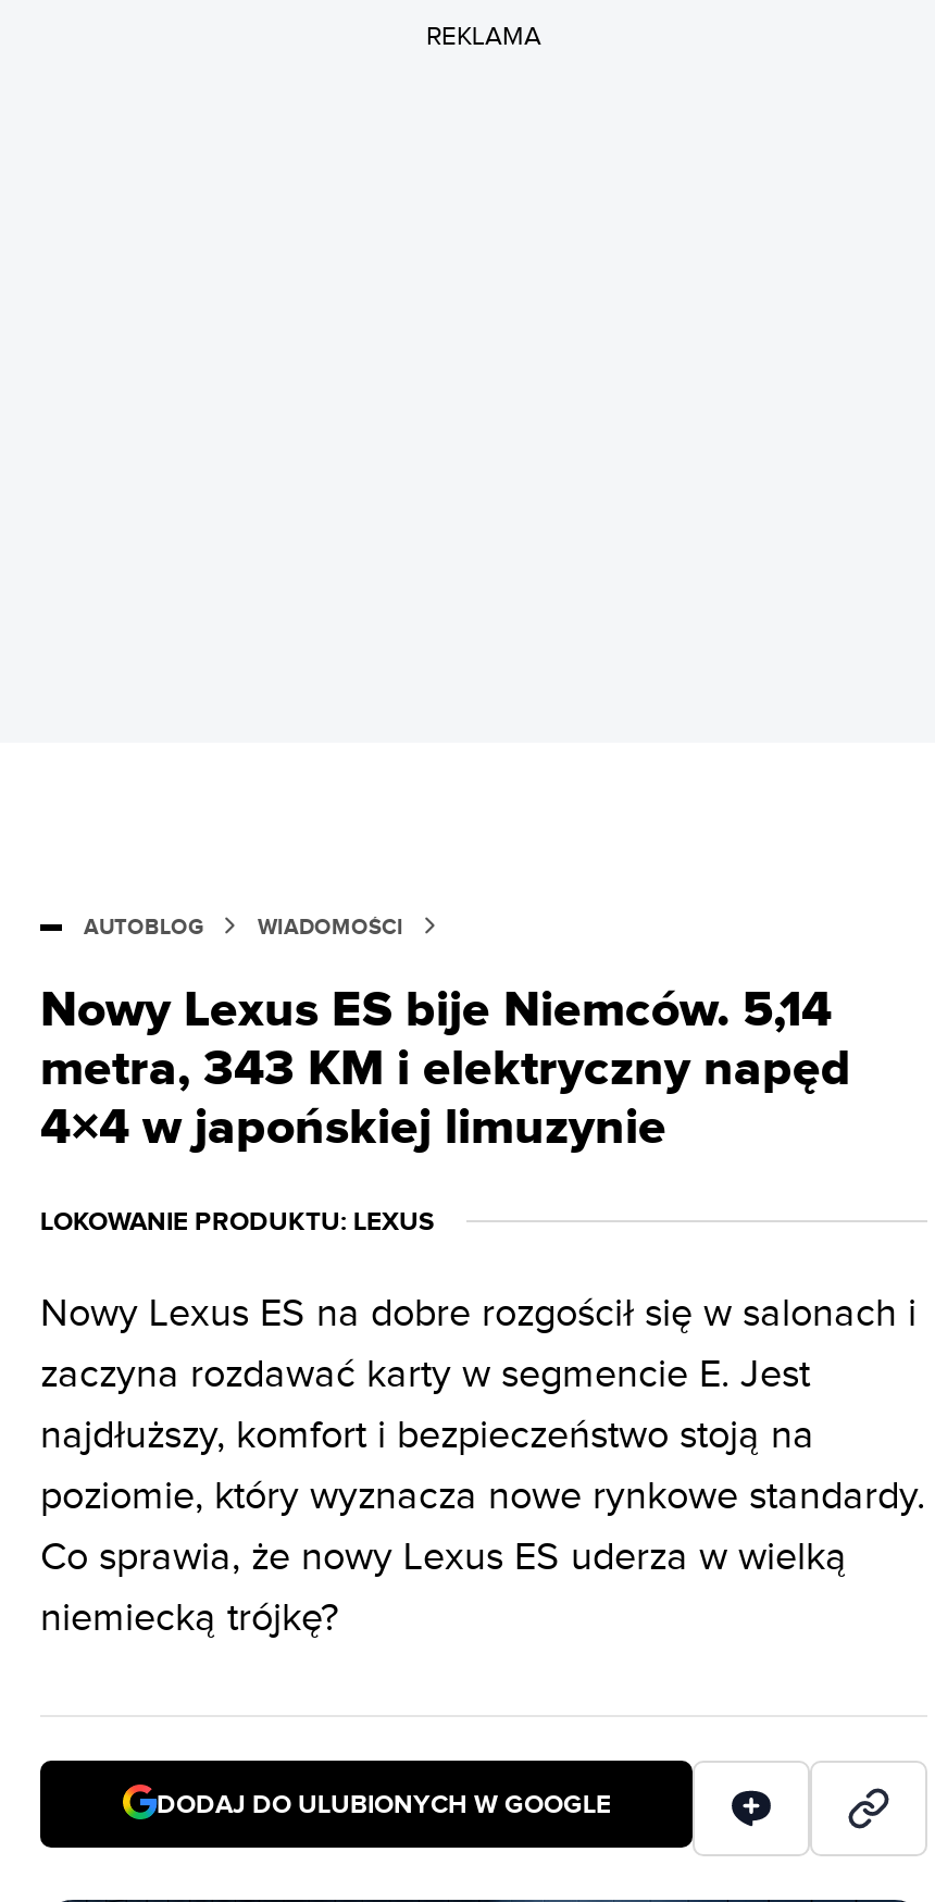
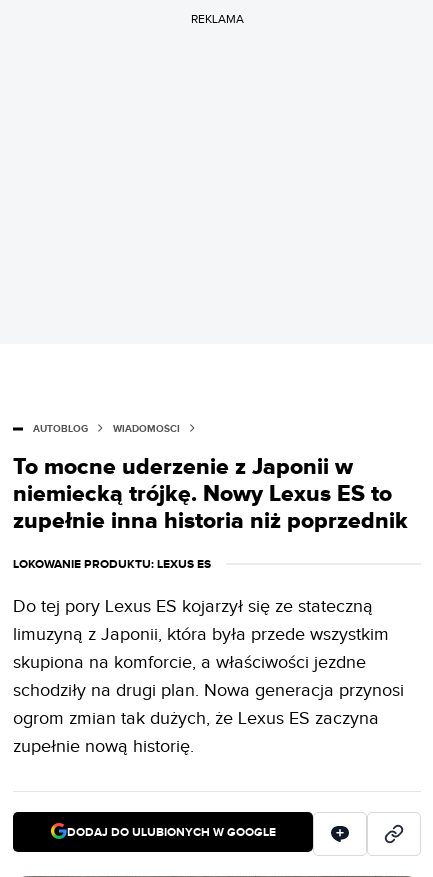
- Nowy Lexus ES bije Niemców. 5,14
- metra, 343 KM i elektryczny napęd
- 4×4 w japońskiej limuzynie
+ To mocne uderzenie z Japonii w
+ niemiecką trójkę. Nowy Lexus ES to
+ zupełnie inna historia niż poprzednik

- LOKOWANIE PRODUKTU: LEXUS
+ LOKOWANIE PRODUKTU: LEXUS ES

- Nowy Lexus ES na dobre rozgościł się w salonach i
- zaczyna rozdawać karty w segmencie E. Jest
- najdłuższy, komfort i bezpieczeństwo stoją na
- poziomie, który wyznacza nowe rynkowe standardy.
- Co sprawia, że nowy Lexus ES uderza w wielką
- niemiecką trójkę?
+ Do tej pory Lexus ES kojarzył się ze stateczną
+ limuzyną z Japonii, która była przede wszystkim
+ skupiona na komforcie, a właściwości jezdne
+ schodziły na drugi plan. Nowa generacja przynosi
+ ogrom zmian tak dużych, że Lexus ES zaczyna
+ zupełnie nową historię.
